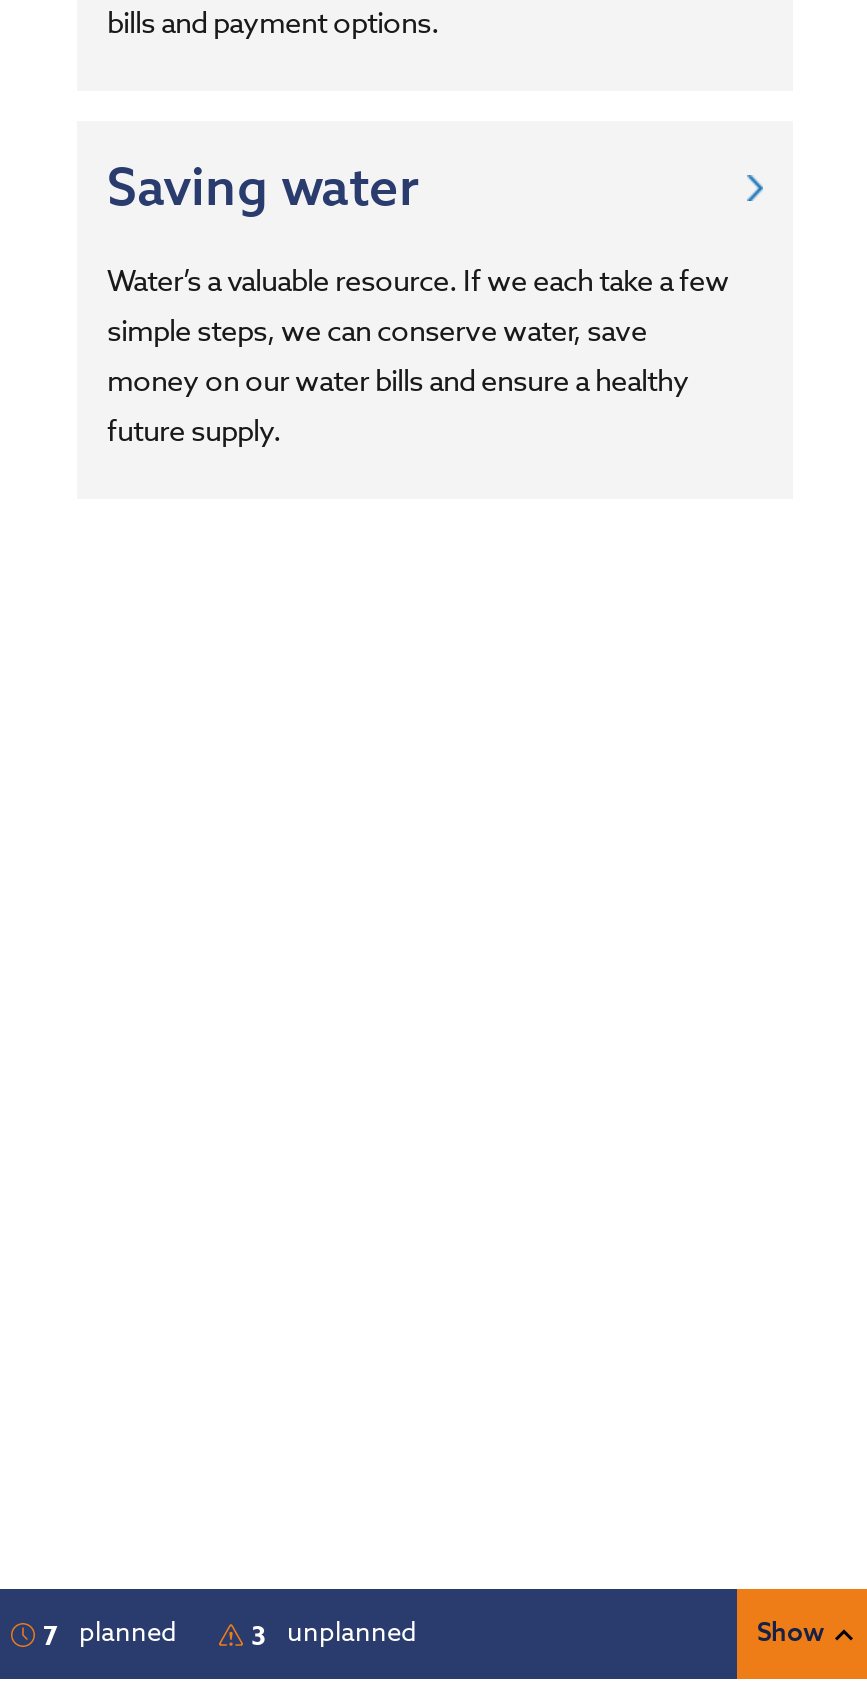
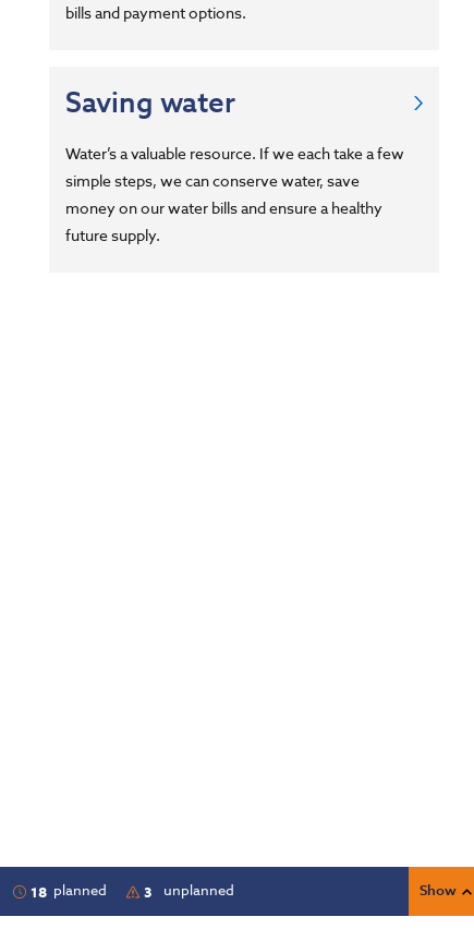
- 7 planned
+ 18 planned
